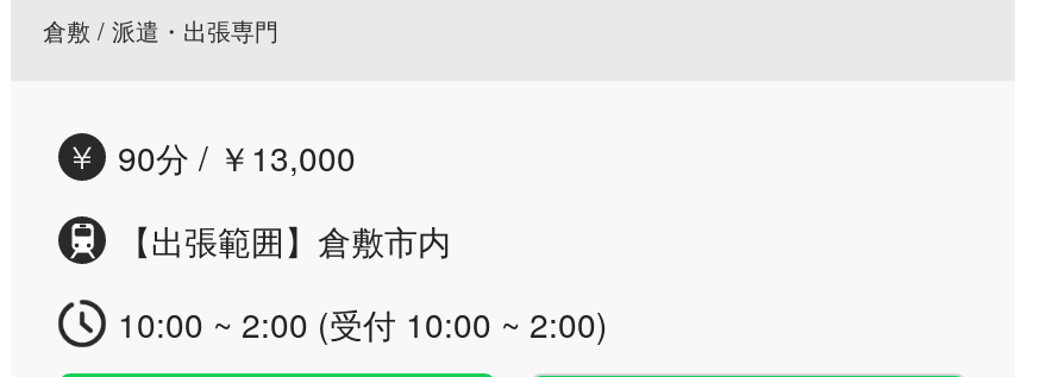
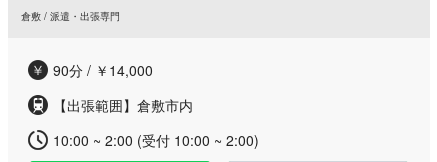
- 90分 / ￥13,000
+ 90分 / ￥14,000
